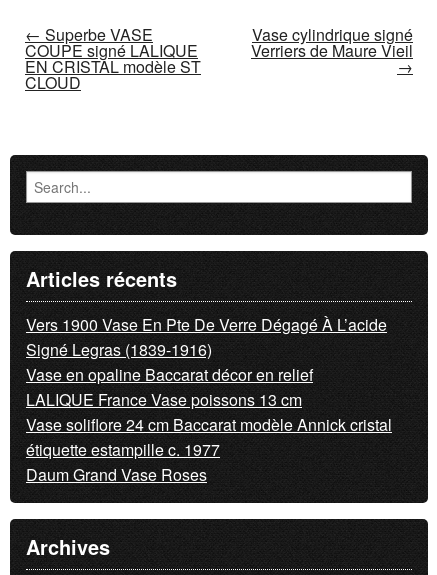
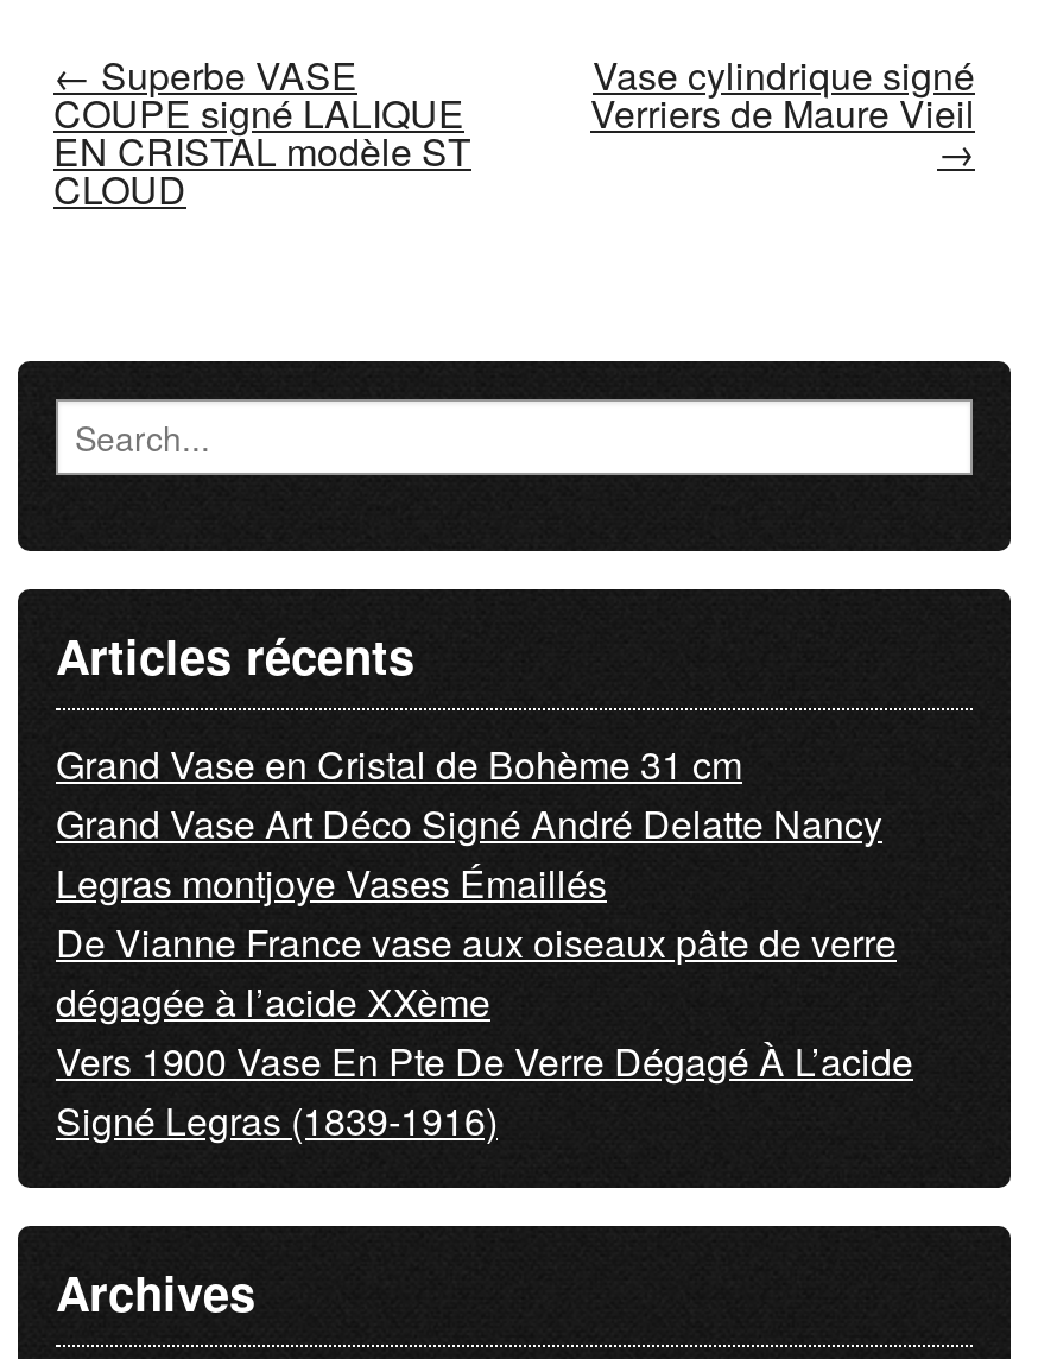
+ Grand Vase en Cristal de Bohème 31 cm
+ Grand Vase Art Déco Signé André Delatte Nancy
+ Legras montjoye Vases Émaillés
+ De Vianne France vase aux oiseaux pâte de verre
+ dégagée à l’acide XXème

moved down: Vers 1900 Vase En Pte De Verre Dégagé À L’acide | Signé Legras (1839-1916)

- Vase en opaline Baccarat décor en relief
- LALIQUE France Vase poissons 13 cm
- Vase soliflore 24 cm Baccarat modèle Annick cristal
- étiquette estampille c. 1977
- Daum Grand Vase Roses
